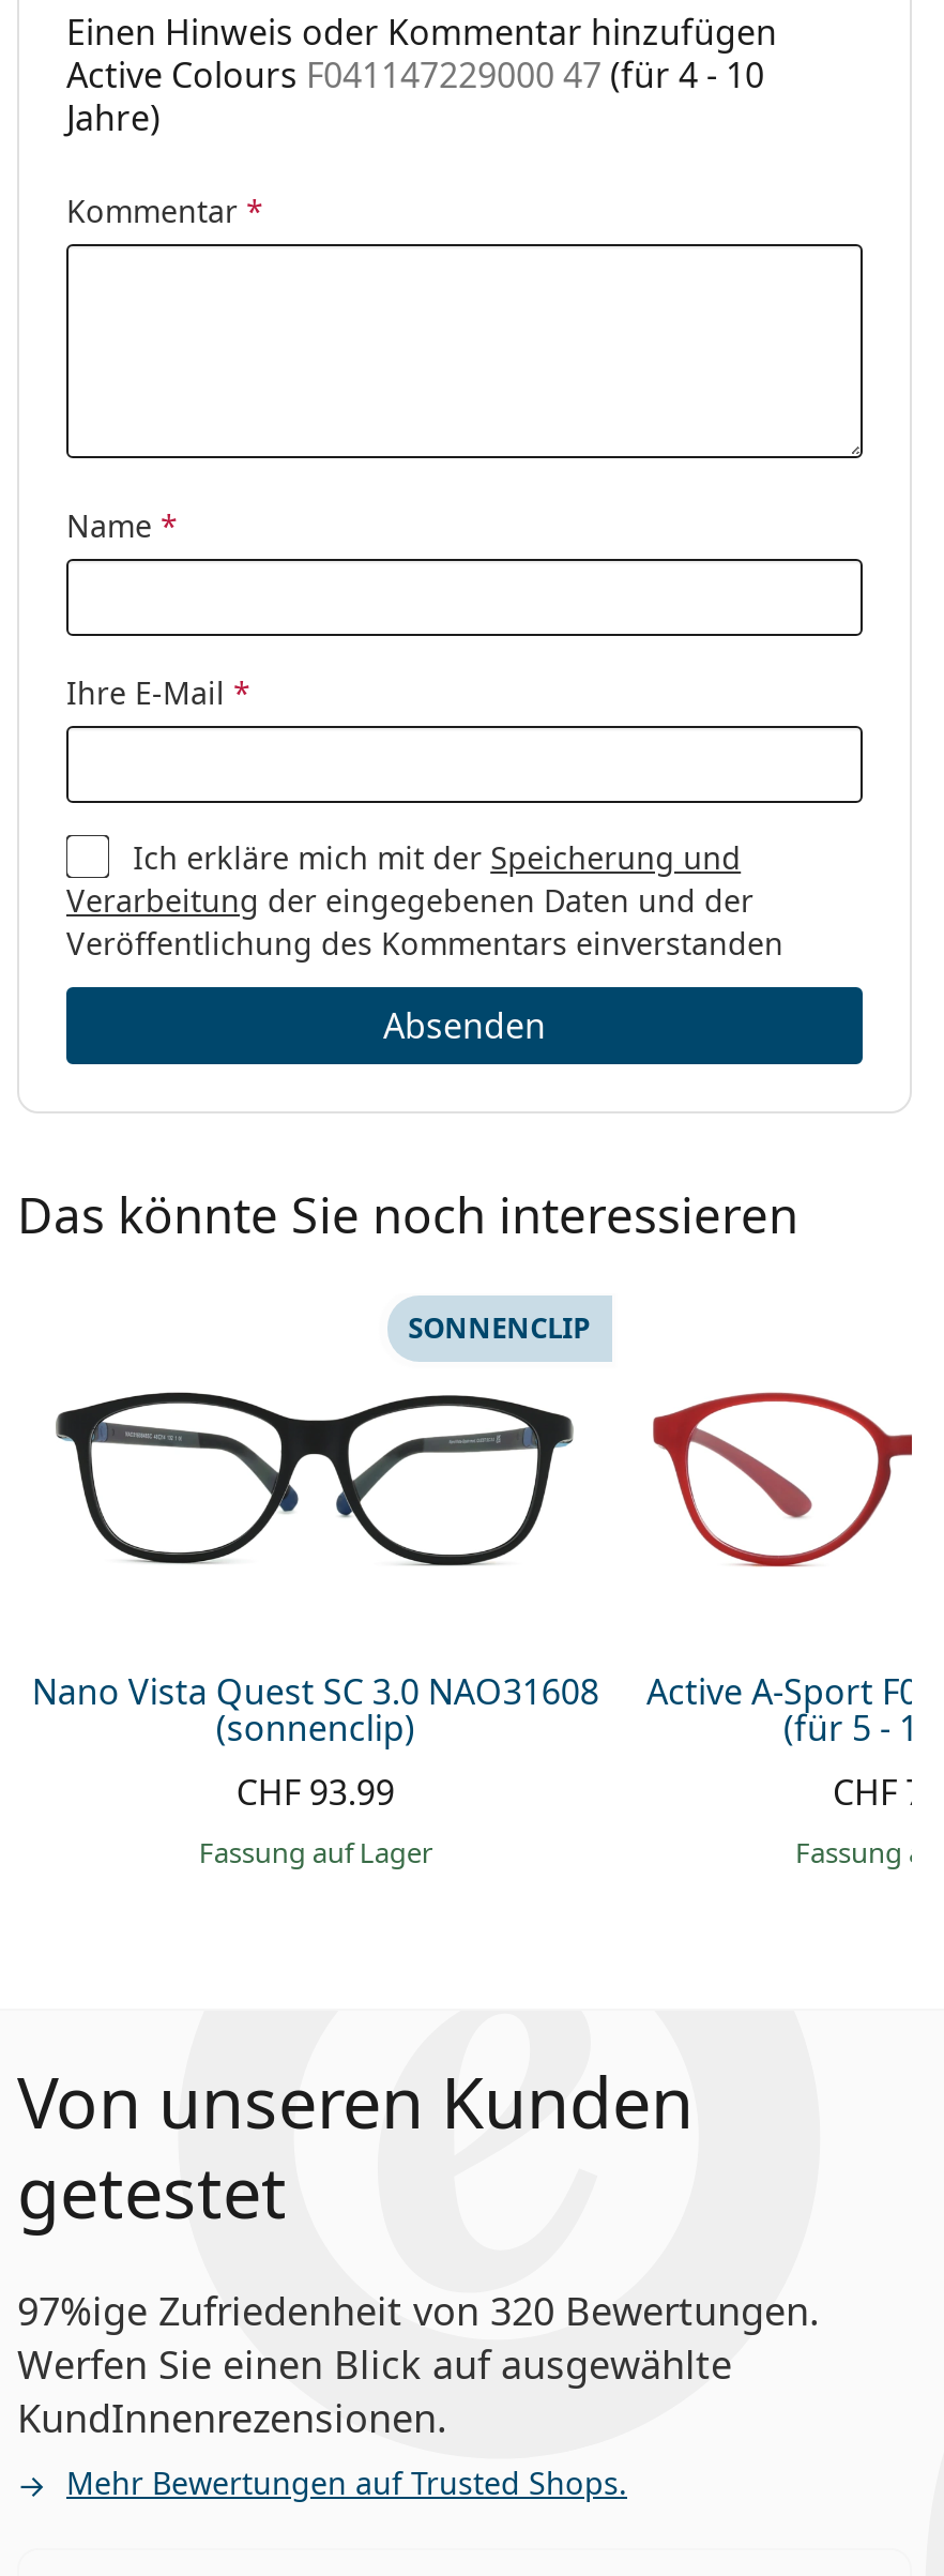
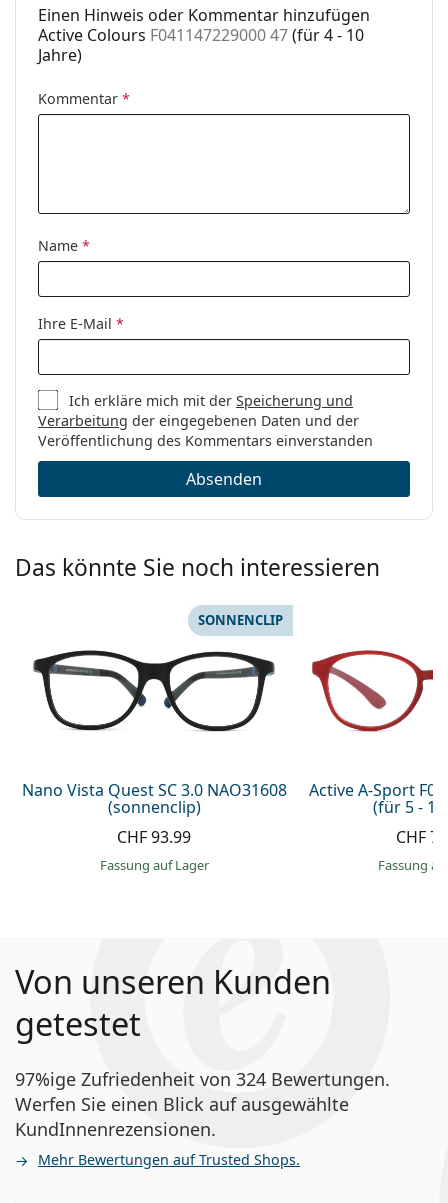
- 97%ige Zufriedenheit von 320 Bewertungen.
+ 97%ige Zufriedenheit von 324 Bewertungen.
